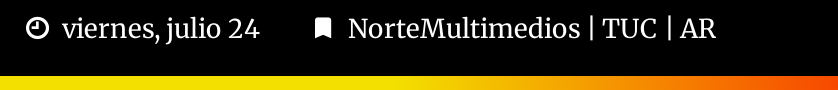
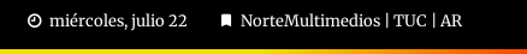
- viernes, julio 24
+ miércoles, julio 22
